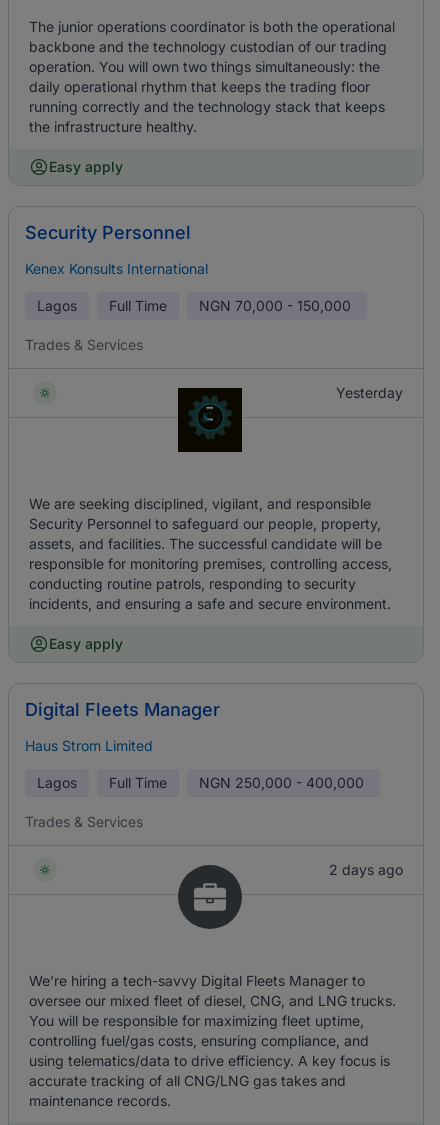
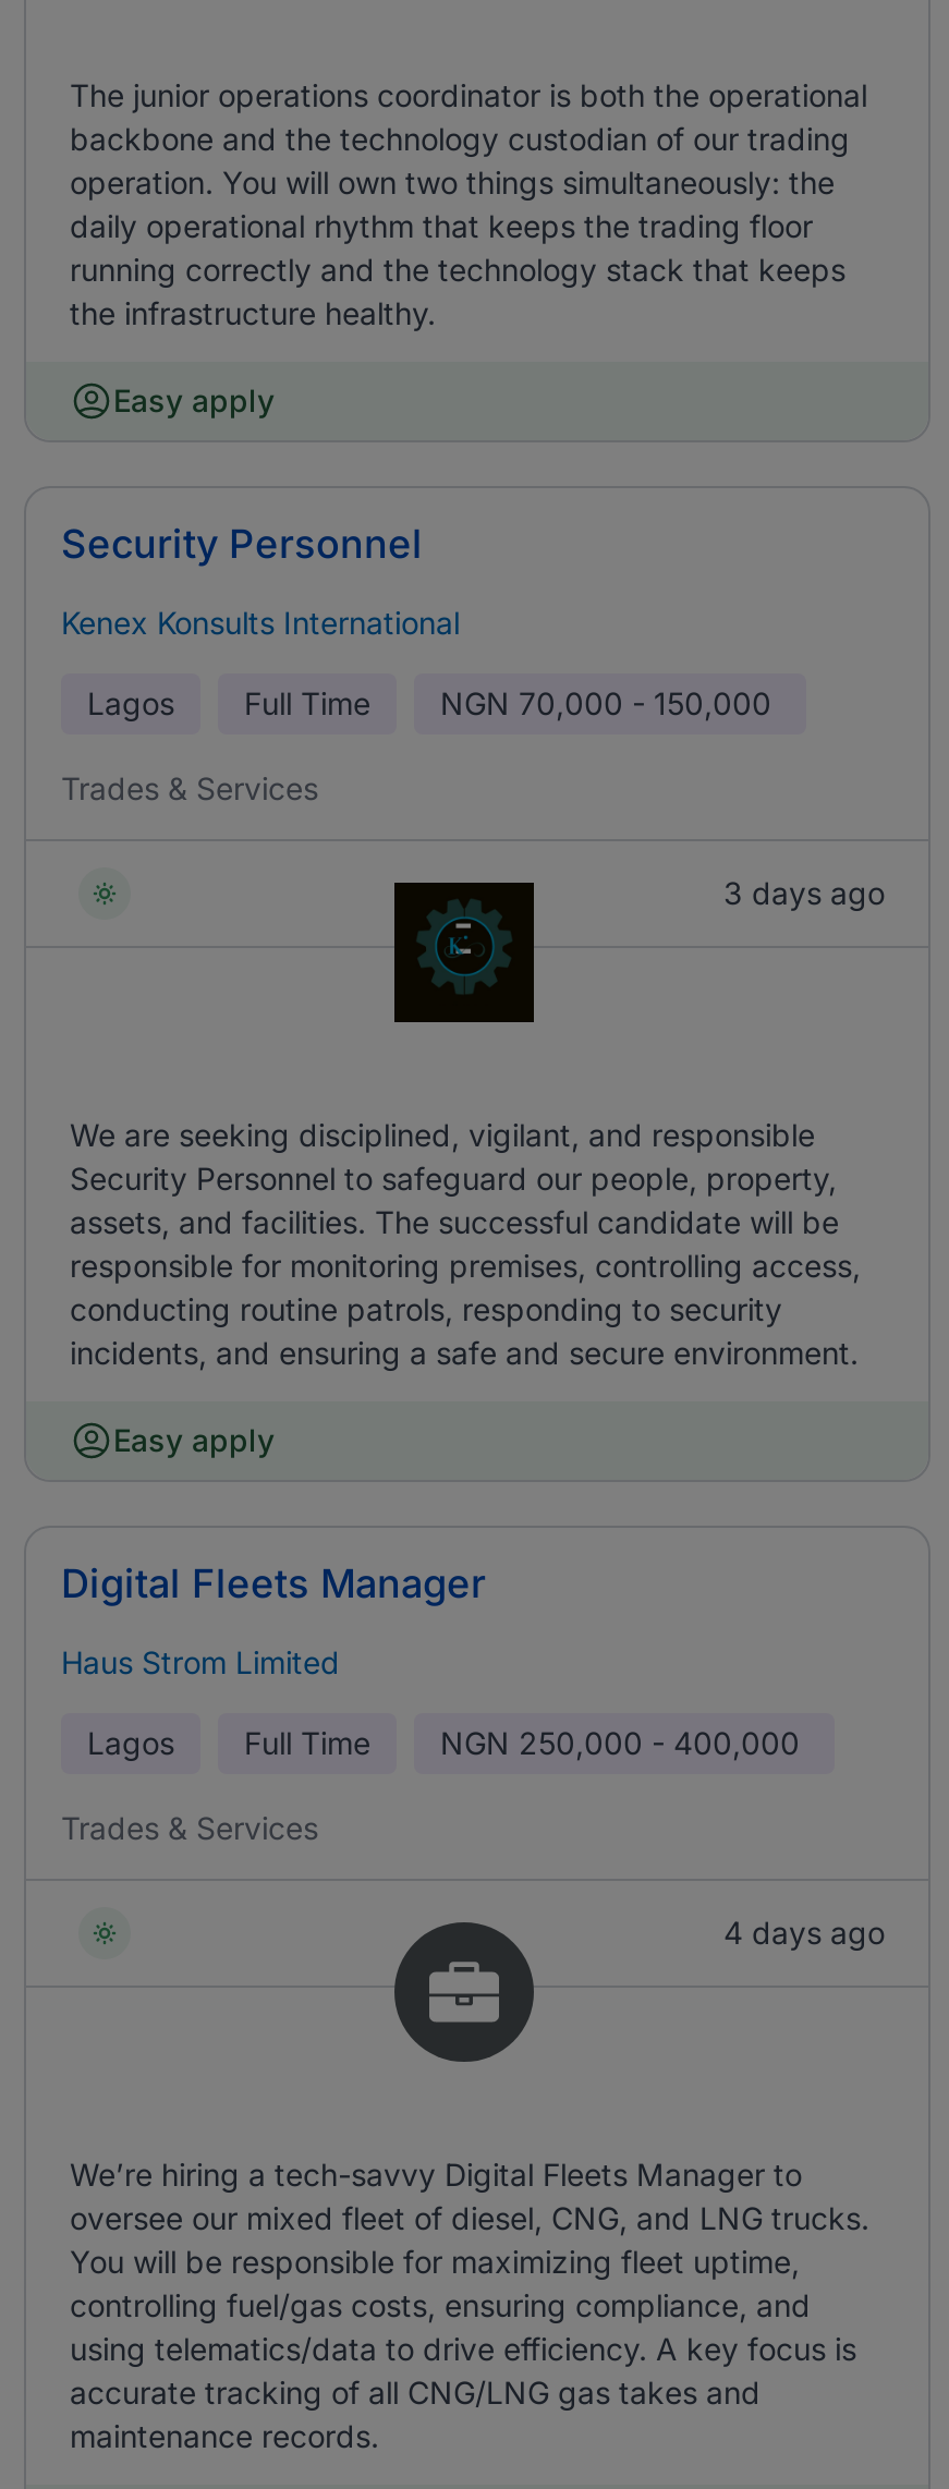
- Yesterday
+ 3 days ago

- 2 days ago
+ 4 days ago
